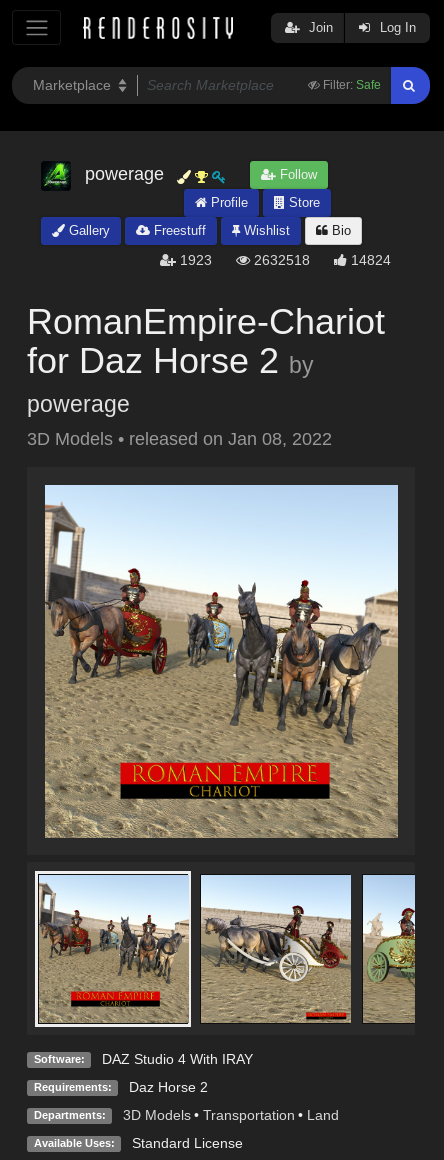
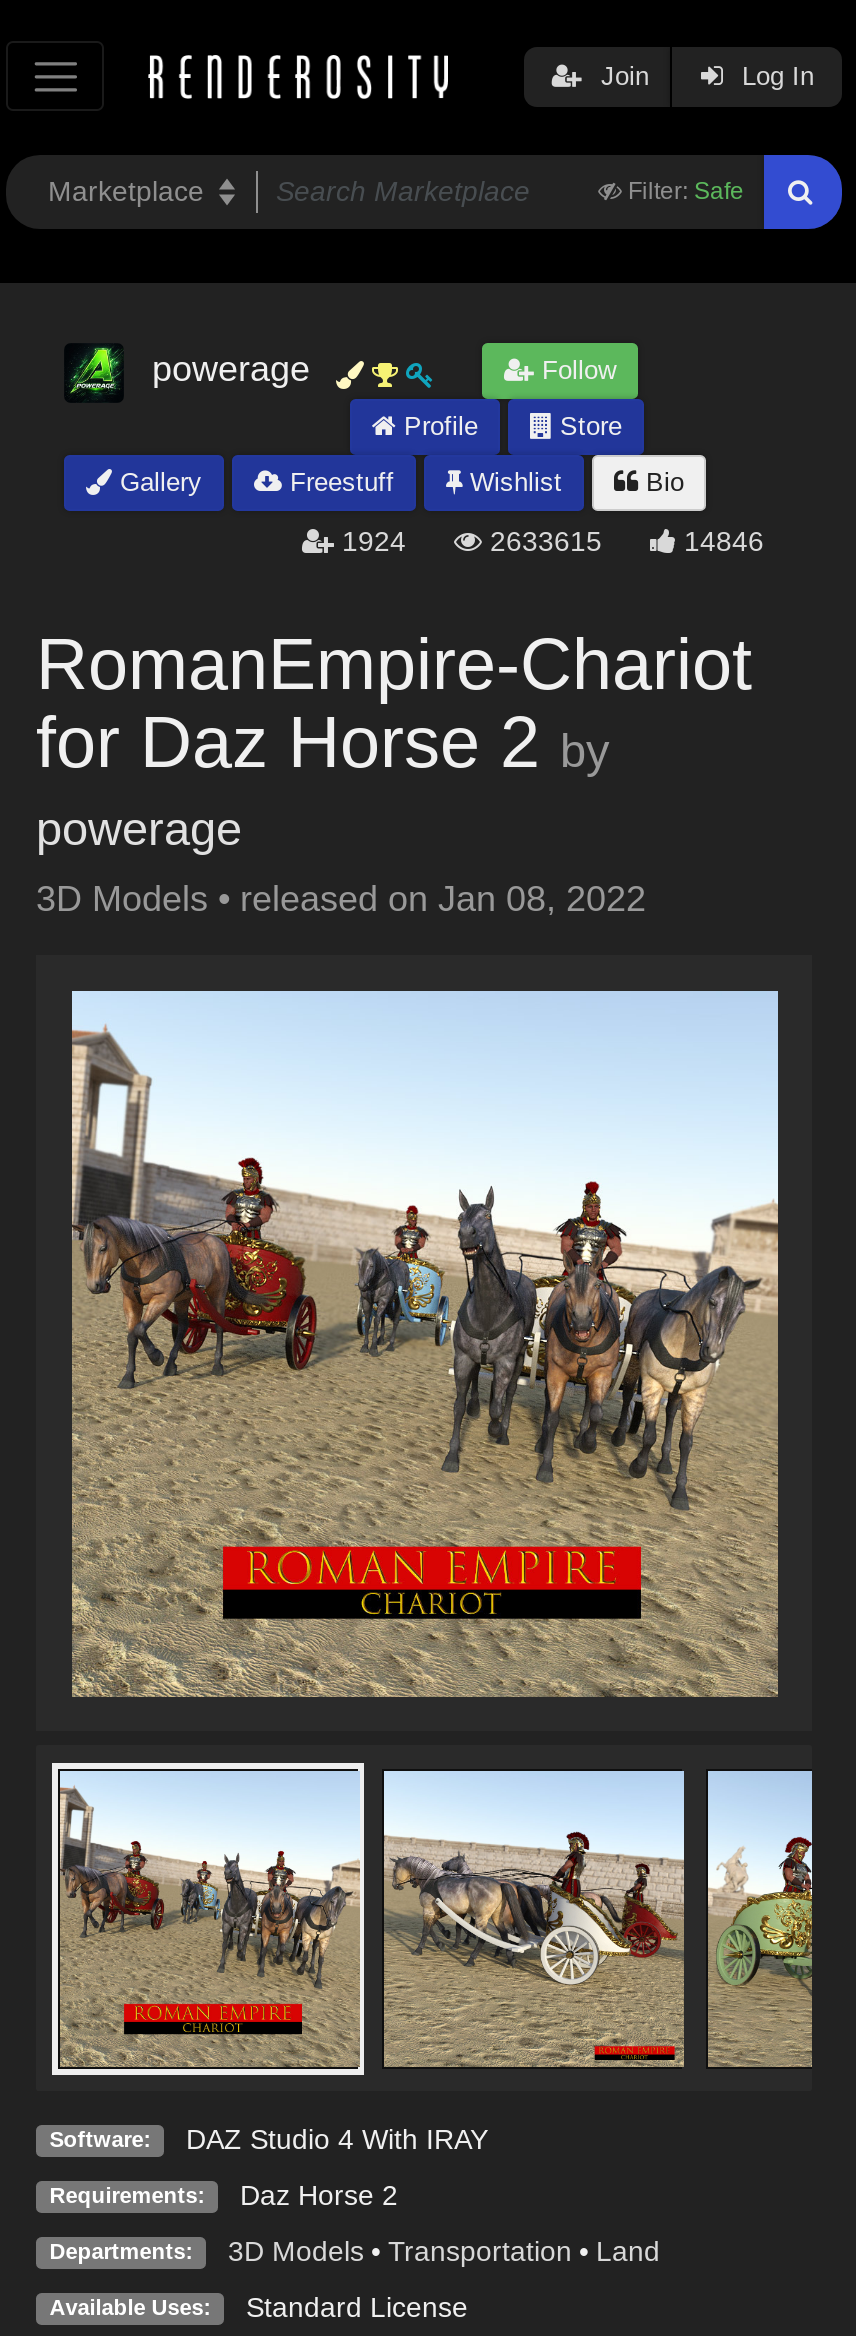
- 1923
+ 1924

- 2632518
+ 2633615

- 14824
+ 14846
